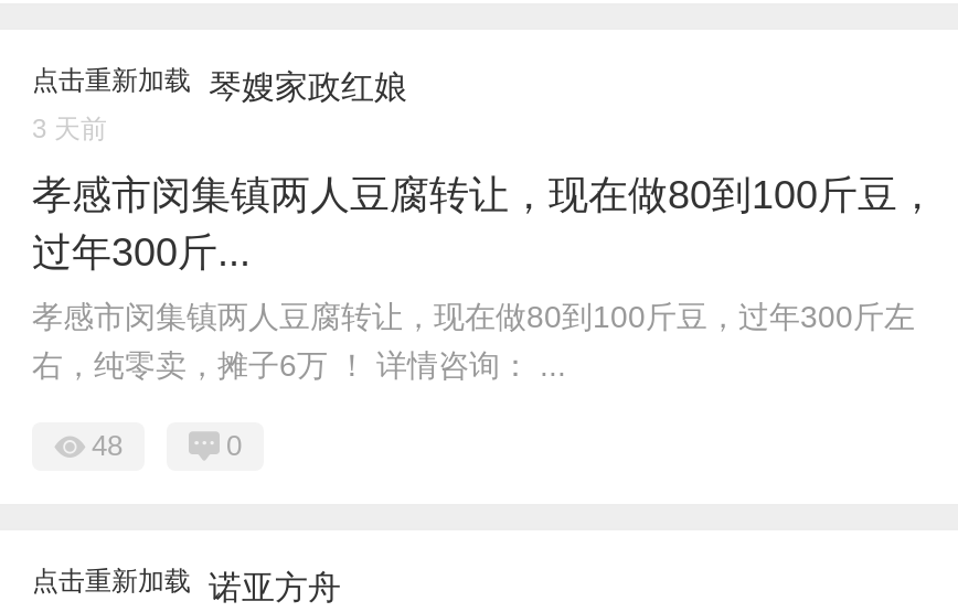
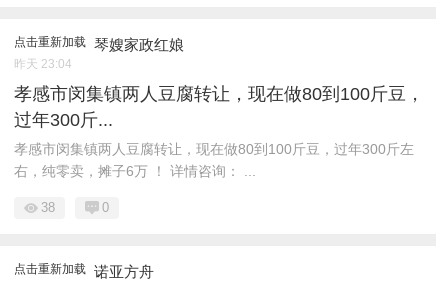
- 3 天前
+ 昨天 23:04

- 48
+ 38
